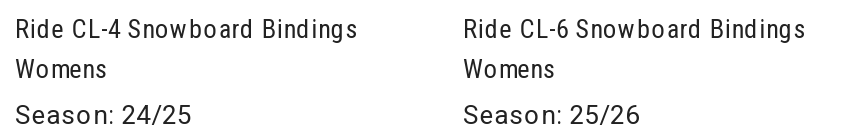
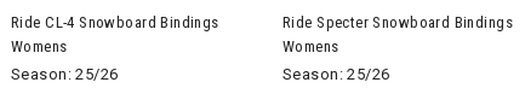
- Ride CL-6 Snowboard Bindings
+ Ride Specter Snowboard Bindings

- Season: 24/25
+ Season: 25/26
